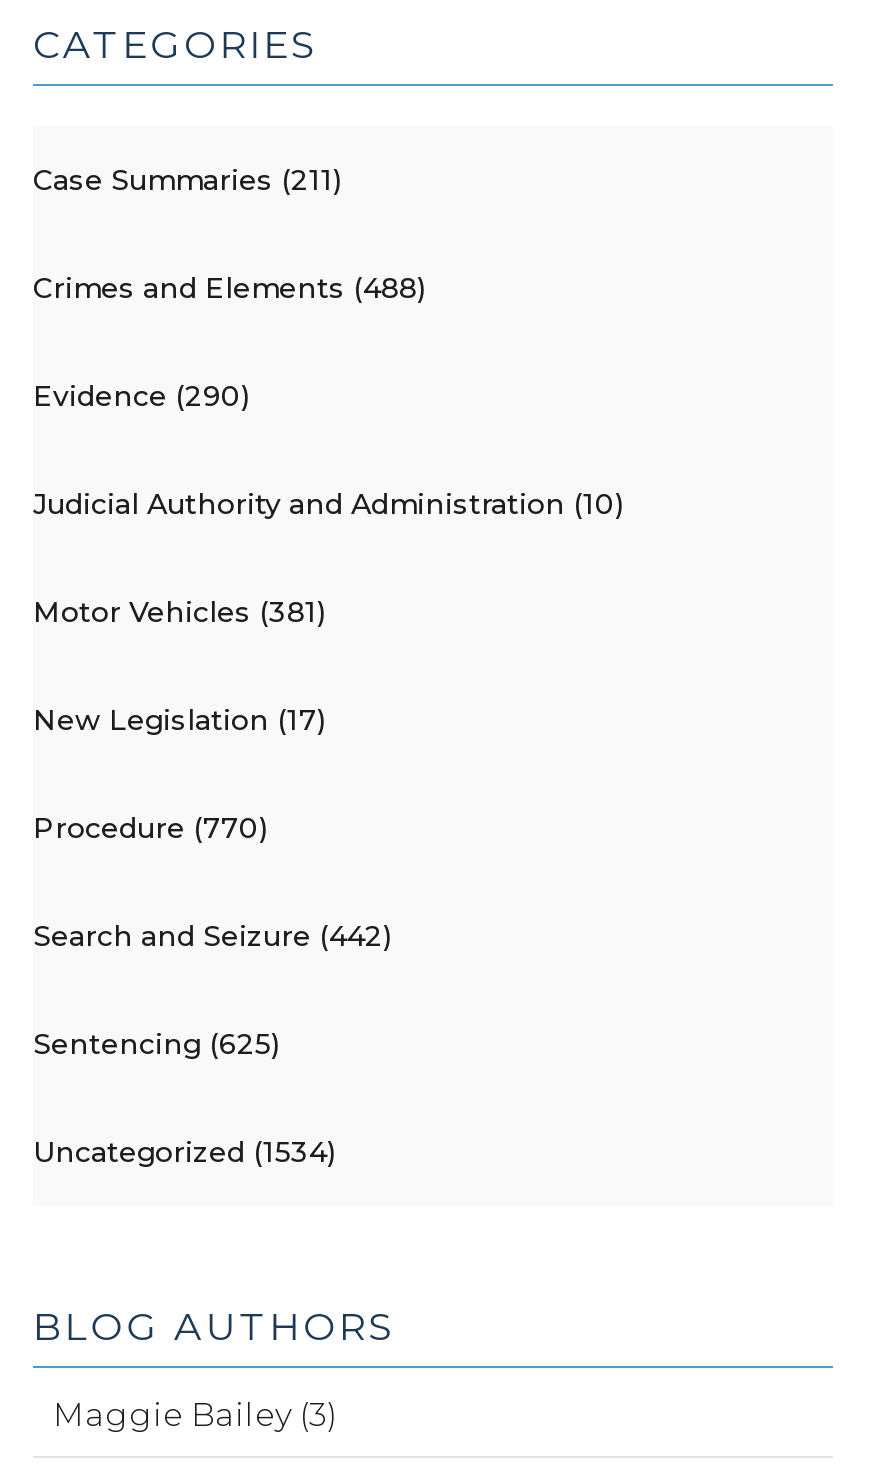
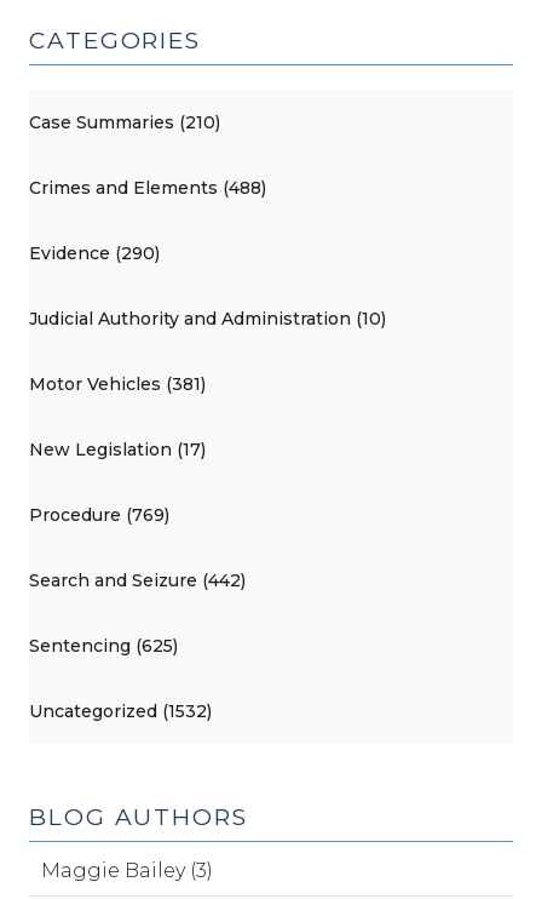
- Case Summaries (211)
+ Case Summaries (210)

- Procedure (770)
+ Procedure (769)

- Uncategorized (1534)
+ Uncategorized (1532)
